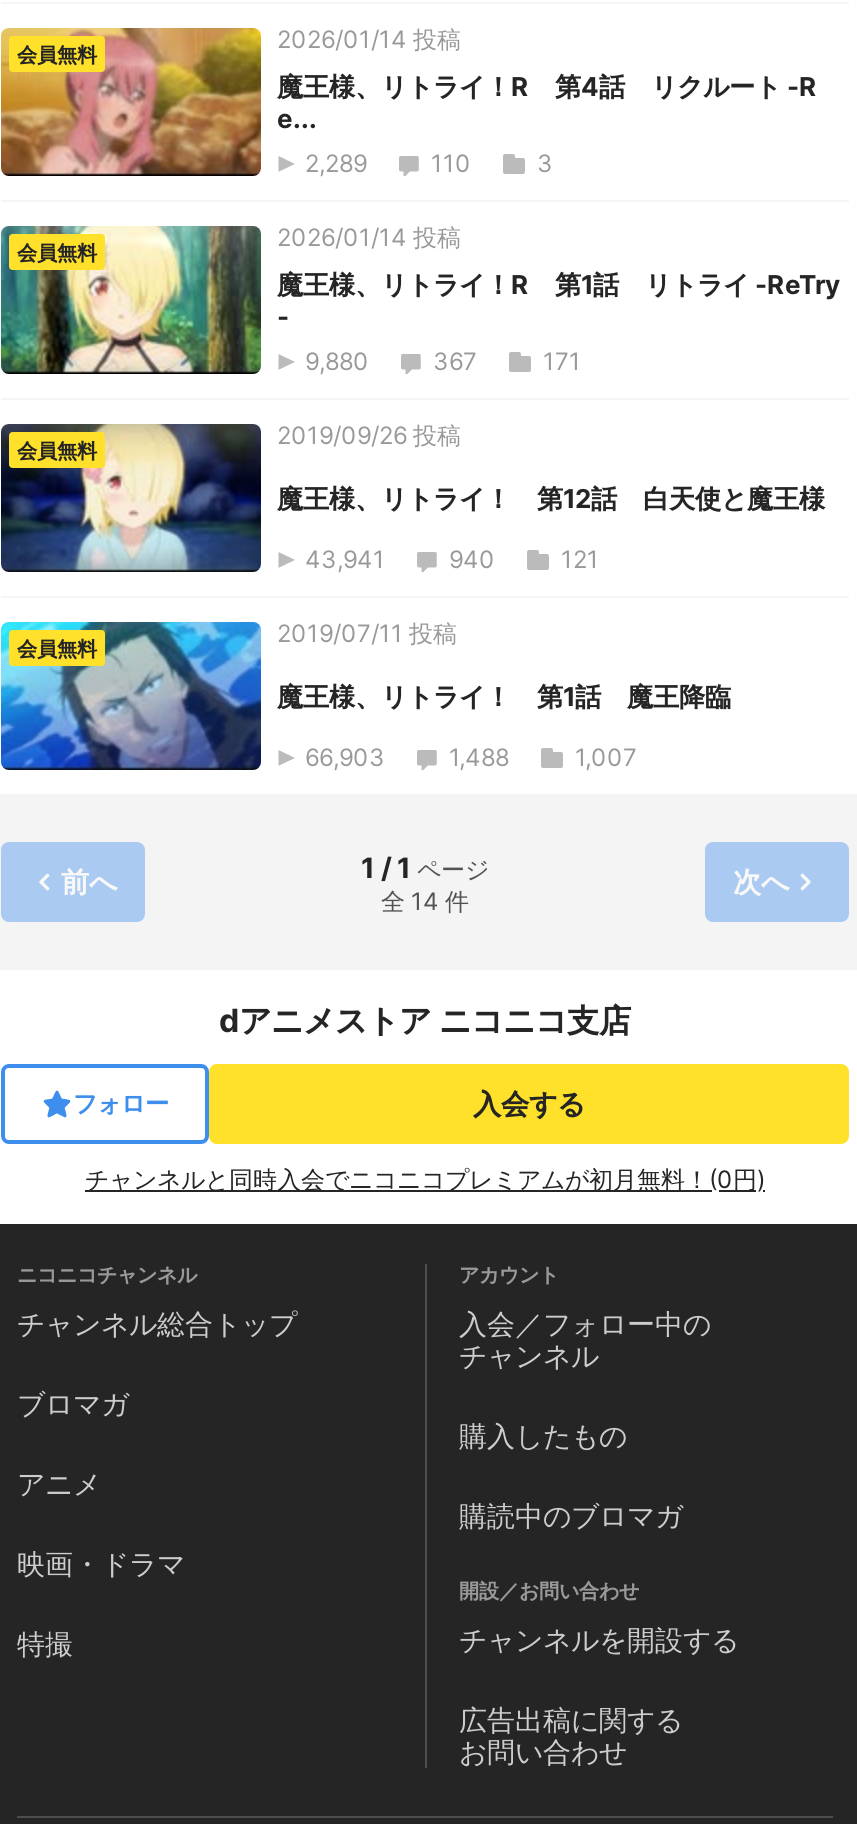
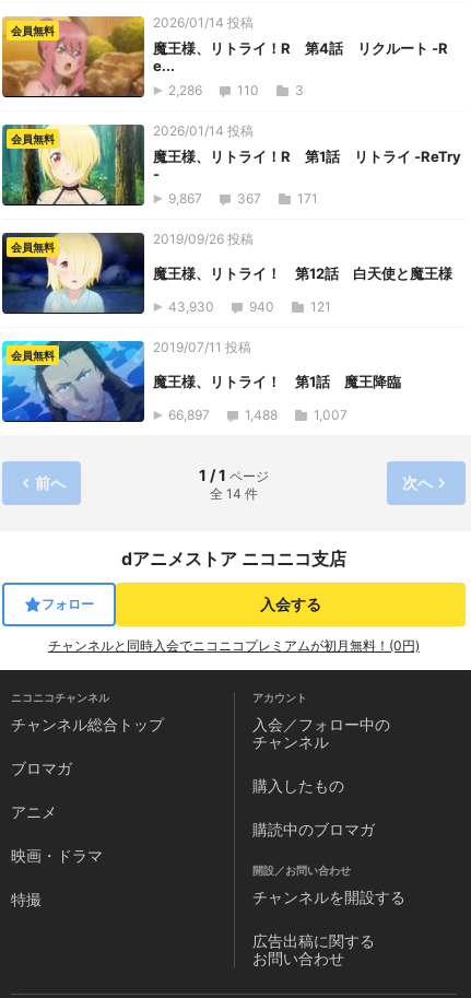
- 2,289
+ 2,286

- 9,880
+ 9,867

- 43,941
+ 43,930

- 66,903
+ 66,897
